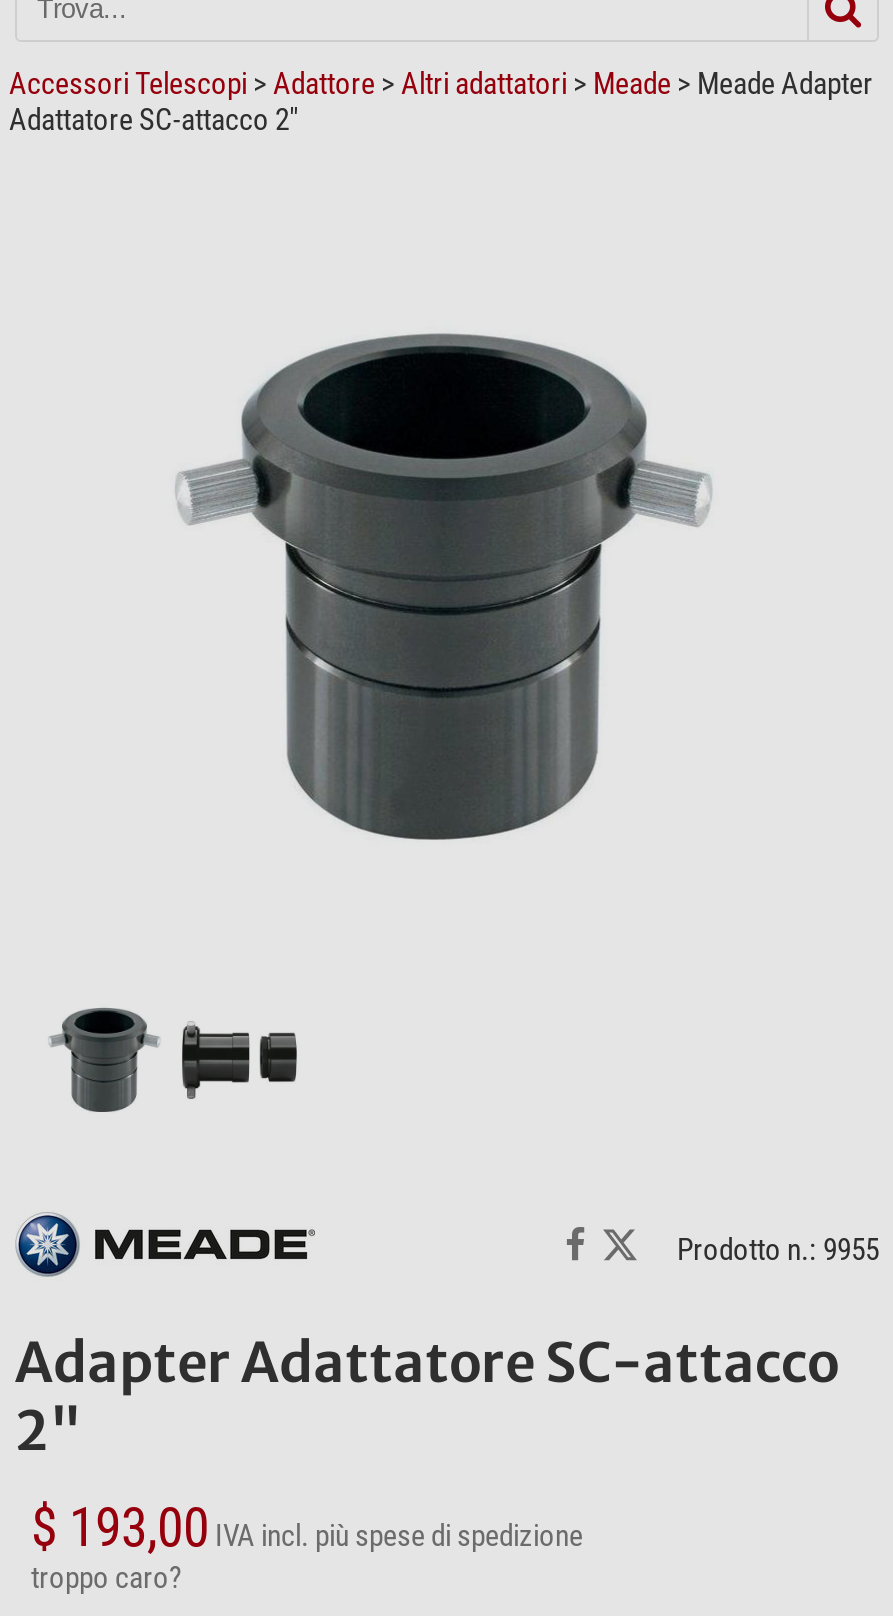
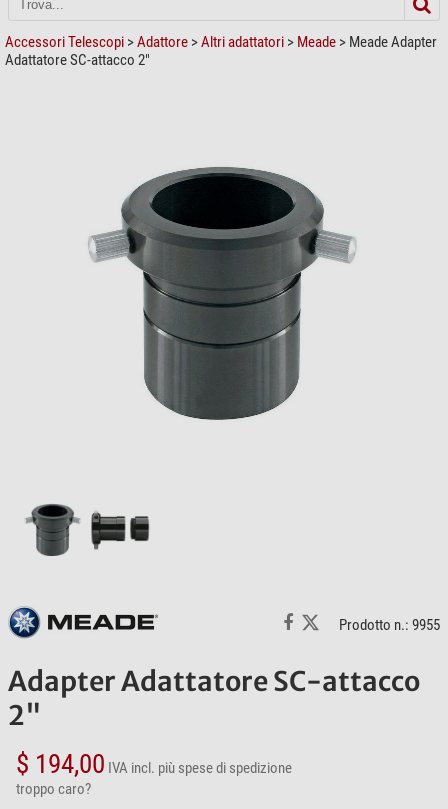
- $ 193,00 IVA incl. più spese di spedizione
+ $ 194,00 IVA incl. più spese di spedizione
